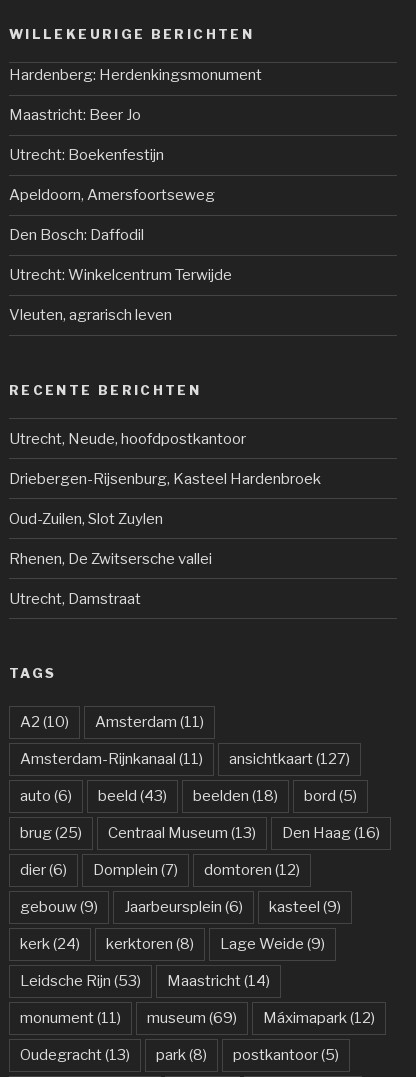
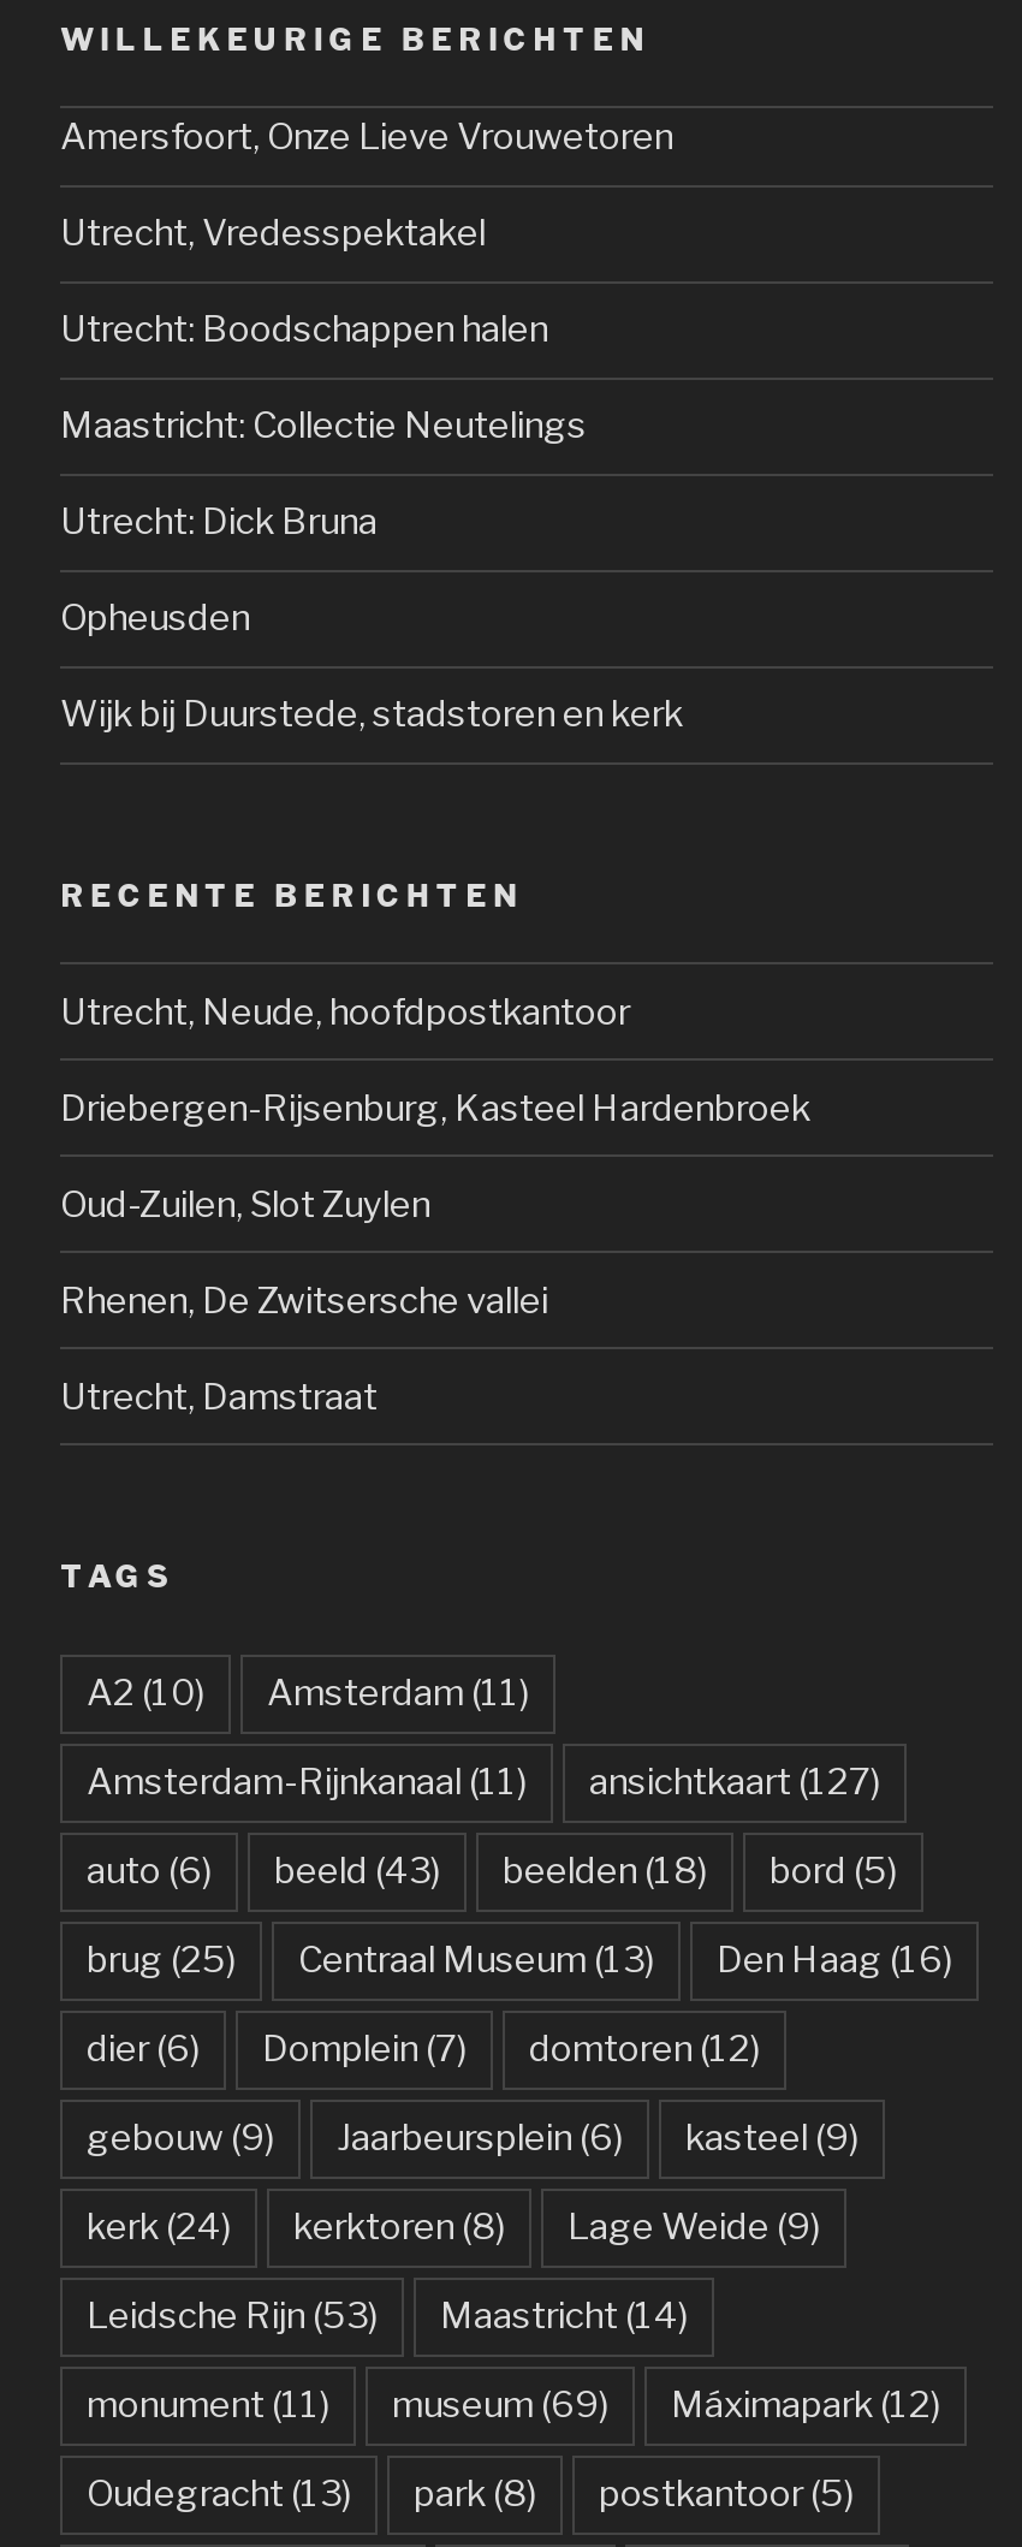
- Hardenberg: Herdenkingsmonument
+ Amersfoort, Onze Lieve Vrouwetoren

- Maastricht: Beer Jo
+ Utrecht, Vredesspektakel

- Utrecht: Boekenfestijn
+ Utrecht: Boodschappen halen

- Apeldoorn, Amersfoortseweg
+ Maastricht: Collectie Neutelings

- Den Bosch: Daffodil
+ Utrecht: Dick Bruna

- Utrecht: Winkelcentrum Terwijde
+ Opheusden

- Vleuten, agrarisch leven
+ Wijk bij Duurstede, stadstoren en kerk
